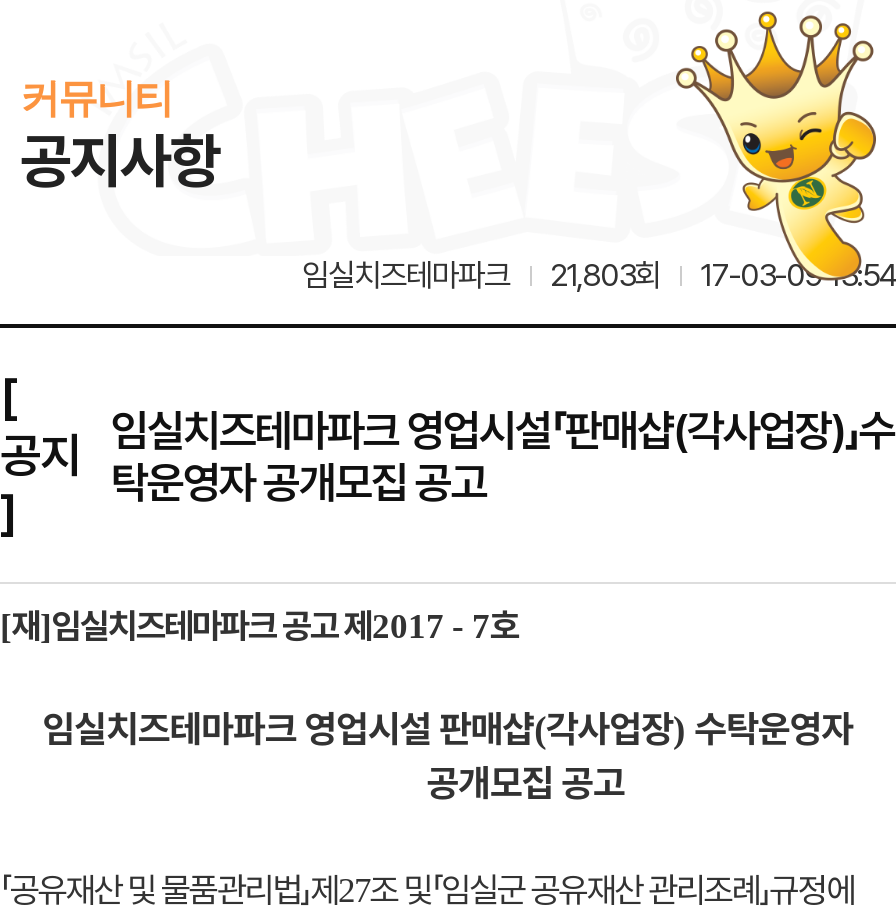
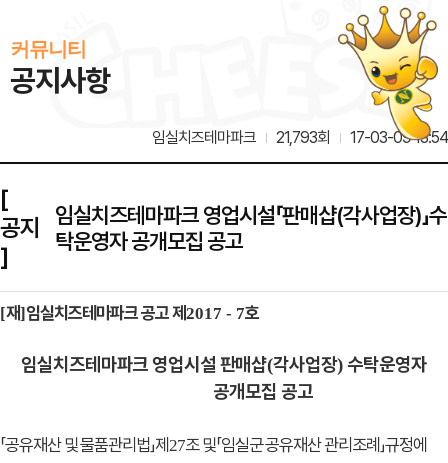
- 21,803회
+ 21,793회
